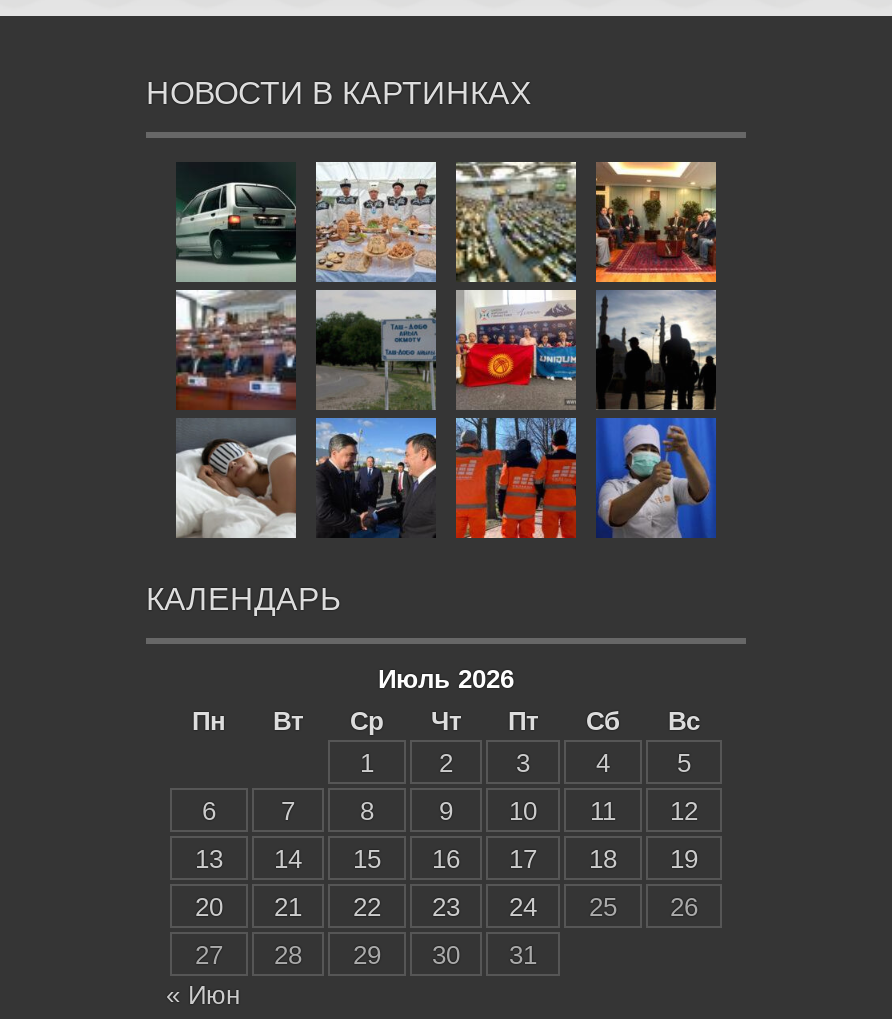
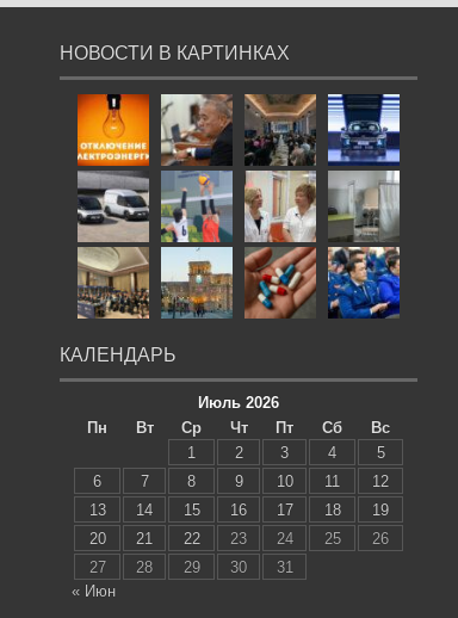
- [image]
+ [image]

- [image]
+ [image]

- [image]
+ [image]

- [image]
+ [image]
